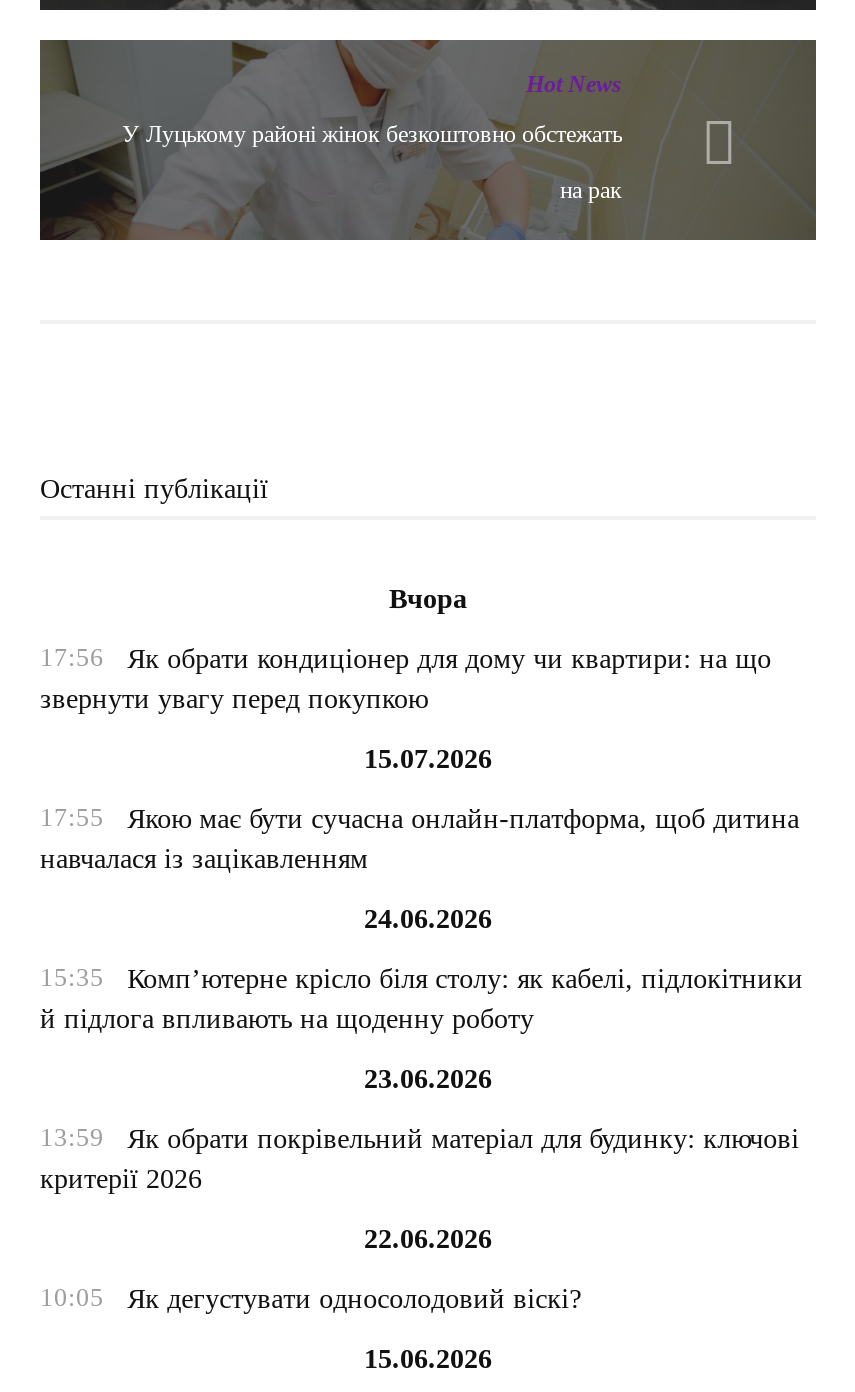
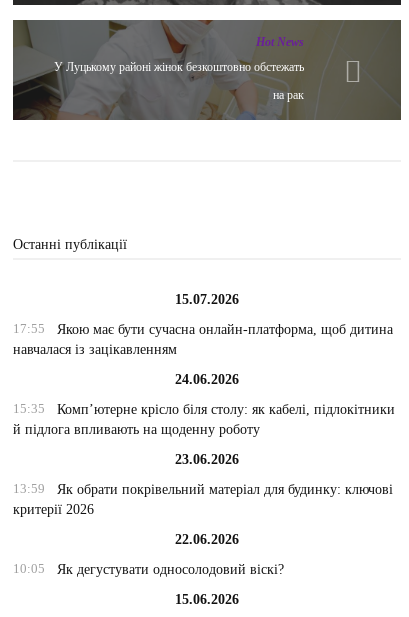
- Вчора
- 17:56
- Як обрати кондиціонер для дому чи квартири: на що
- звернути увагу перед покупкою
